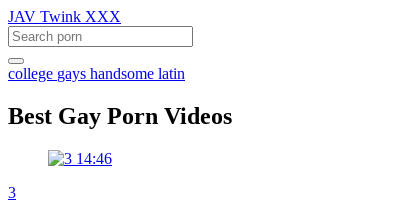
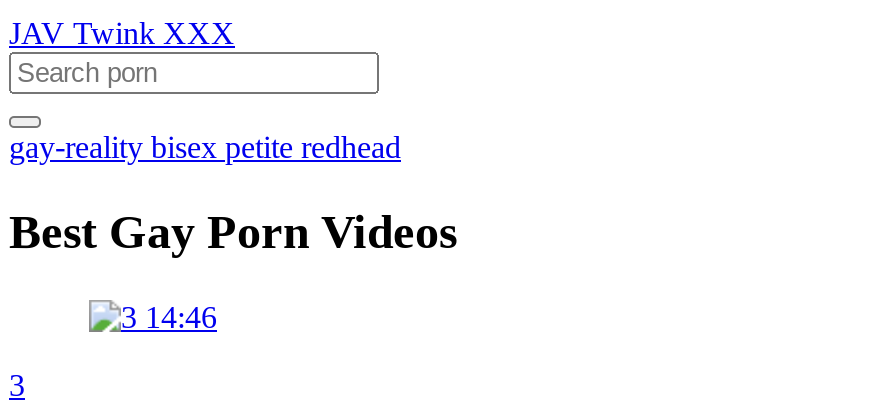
- college gays handsome latin
+ gay-reality bisex petite redhead
